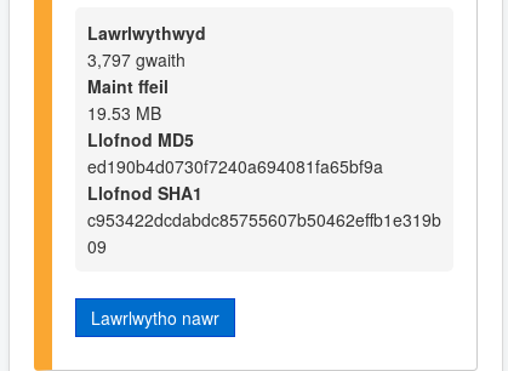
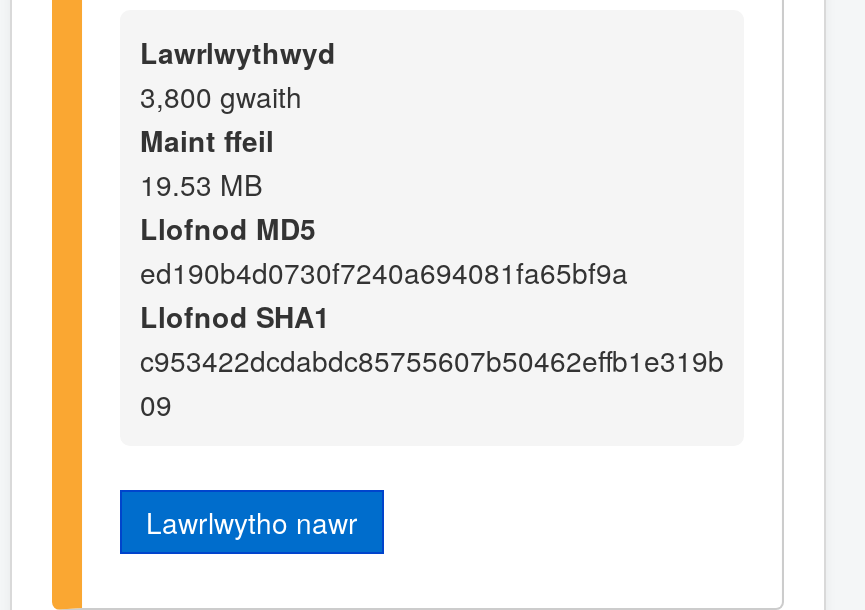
- 3,797 gwaith
+ 3,800 gwaith
